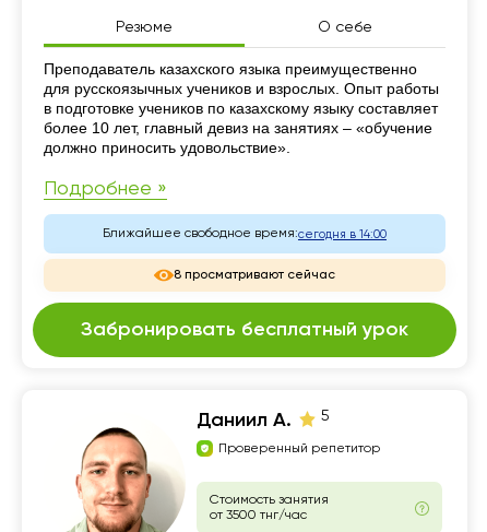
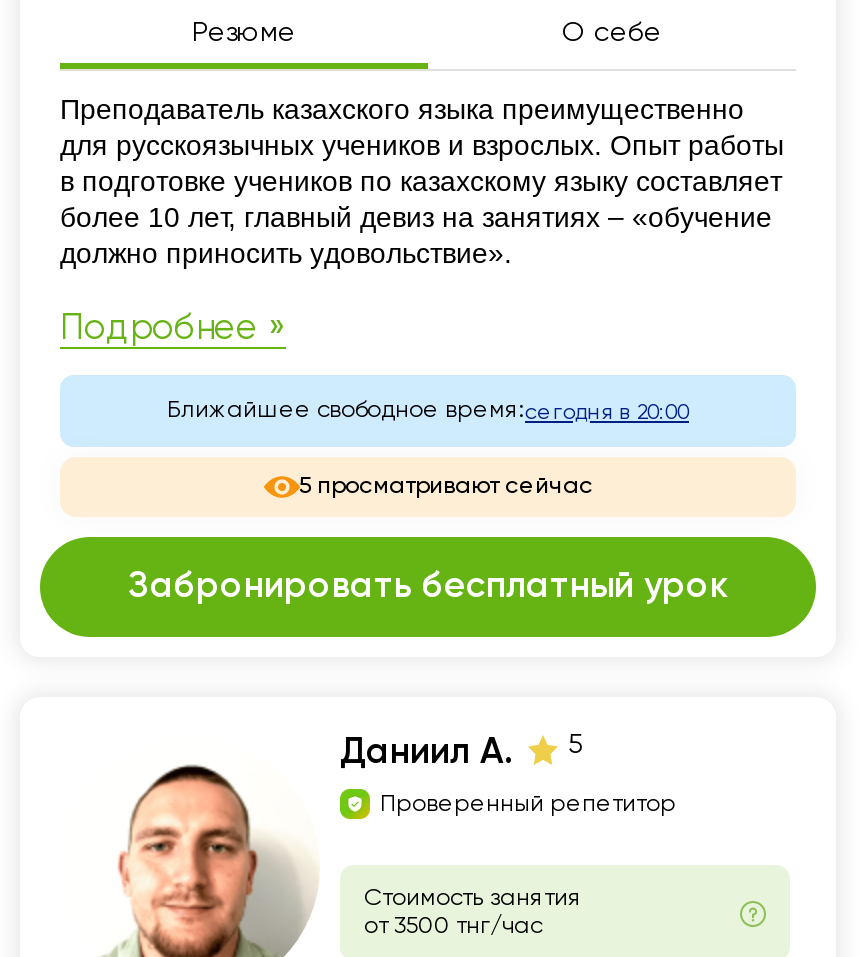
- Ближайшее свободное время: сегодня в 14:00
+ Ближайшее свободное время: сегодня в 20:00

- 8 просматривают сейчас
+ 5 просматривают сейчас
